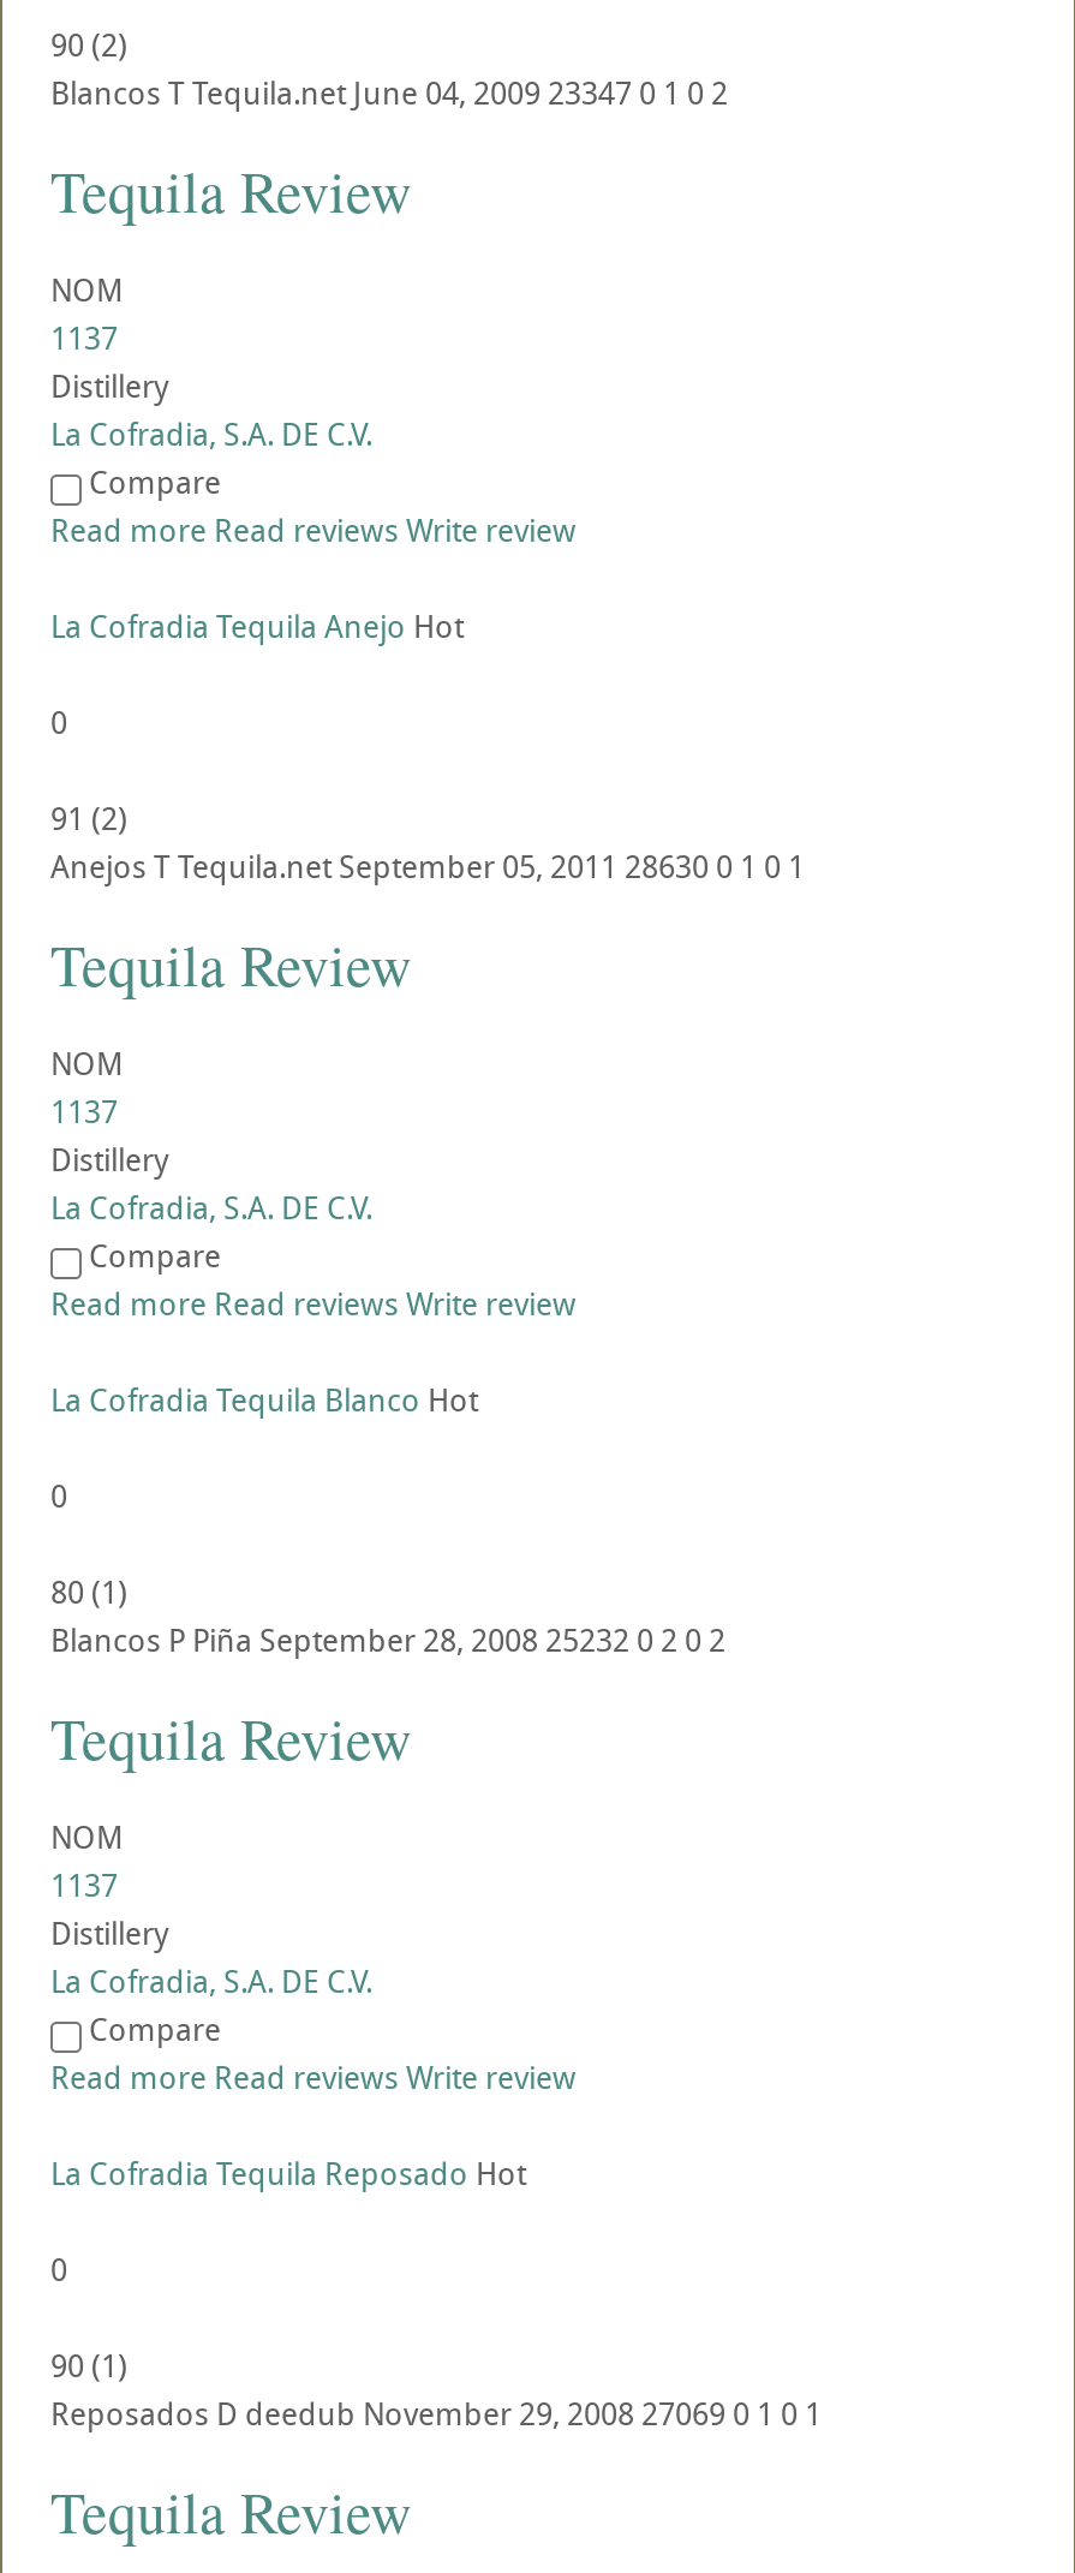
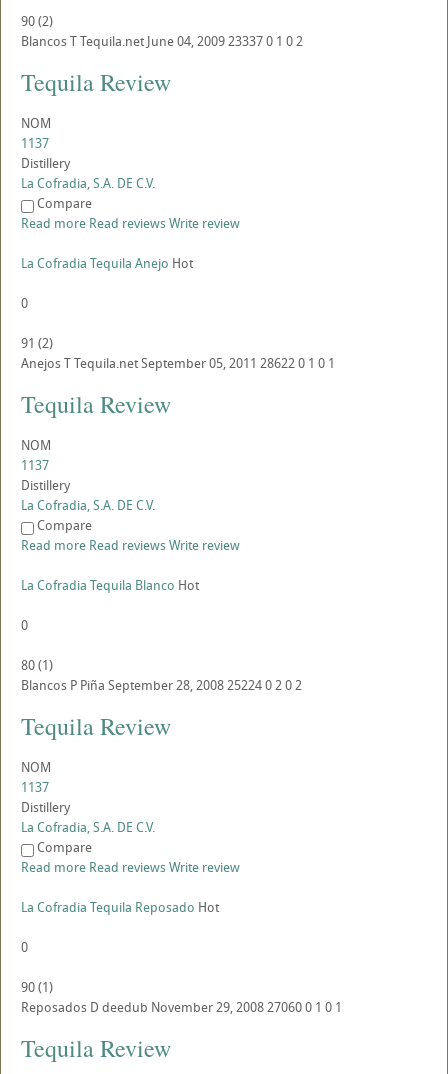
- Blancos T Tequila.net June 04, 2009 23347 0 1 0 2
+ Blancos T Tequila.net June 04, 2009 23337 0 1 0 2

- Anejos T Tequila.net September 05, 2011 28630 0 1 0 1
+ Anejos T Tequila.net September 05, 2011 28622 0 1 0 1

- Blancos P Piña September 28, 2008 25232 0 2 0 2
+ Blancos P Piña September 28, 2008 25224 0 2 0 2

- Reposados D deedub November 29, 2008 27069 0 1 0 1
+ Reposados D deedub November 29, 2008 27060 0 1 0 1
